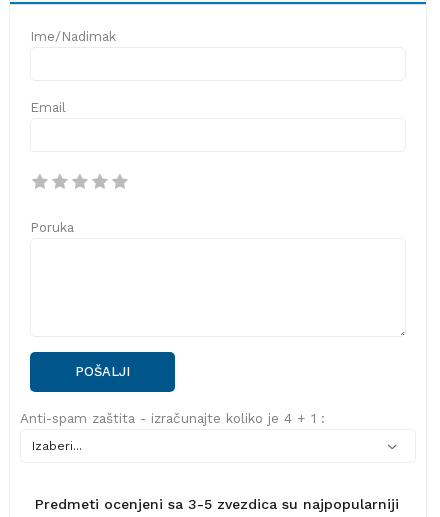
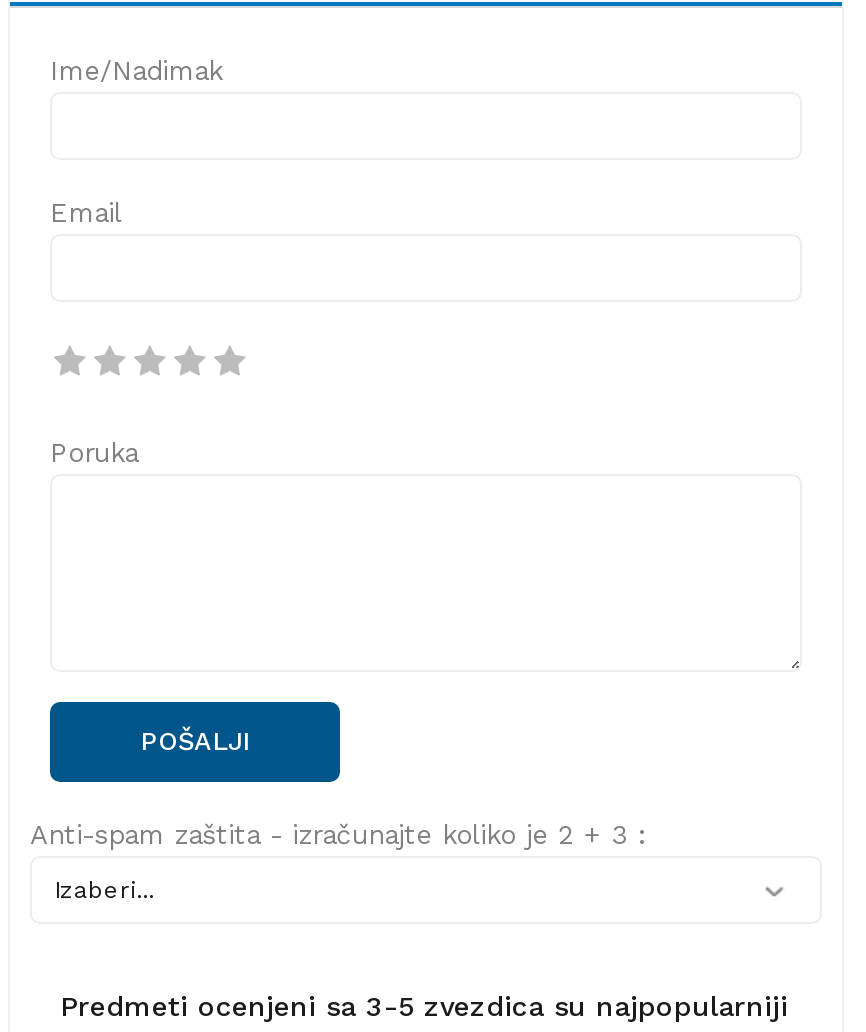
- Anti-spam zaštita - izračunajte koliko je 4 + 1 :
+ Anti-spam zaštita - izračunajte koliko je 2 + 3 :
